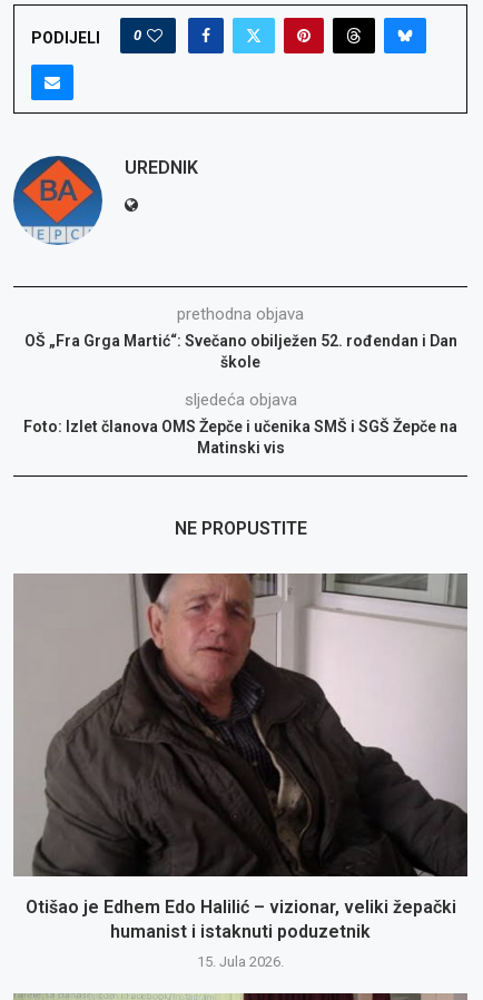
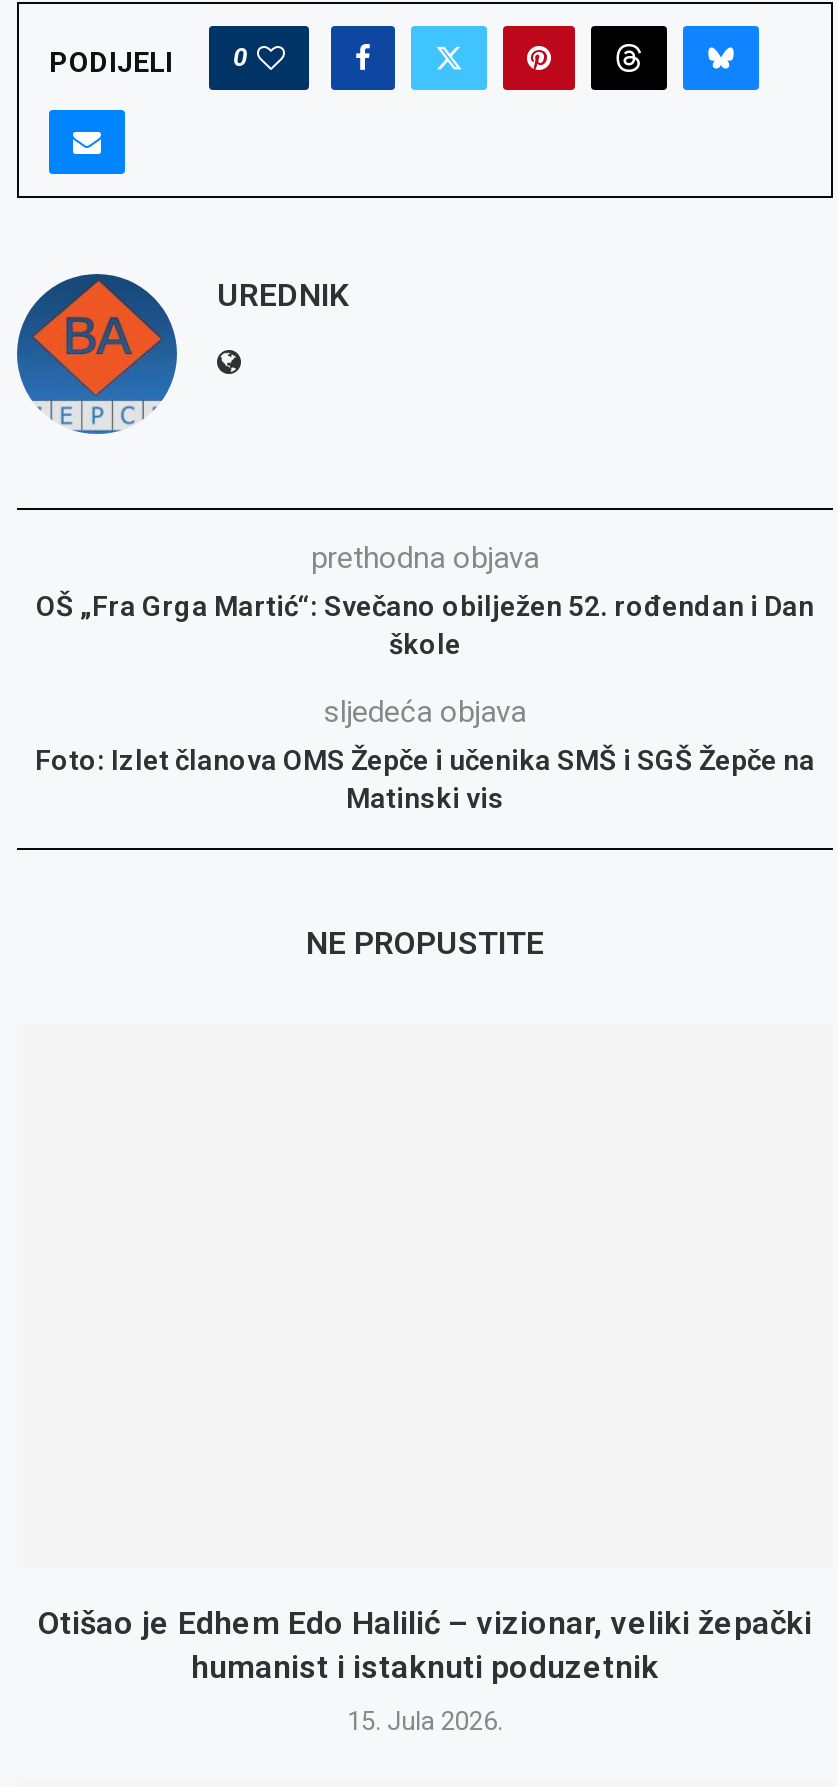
- [image]
